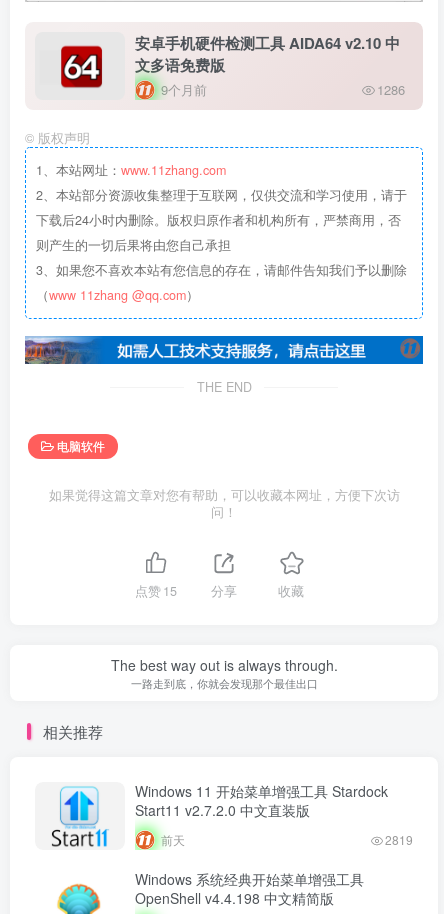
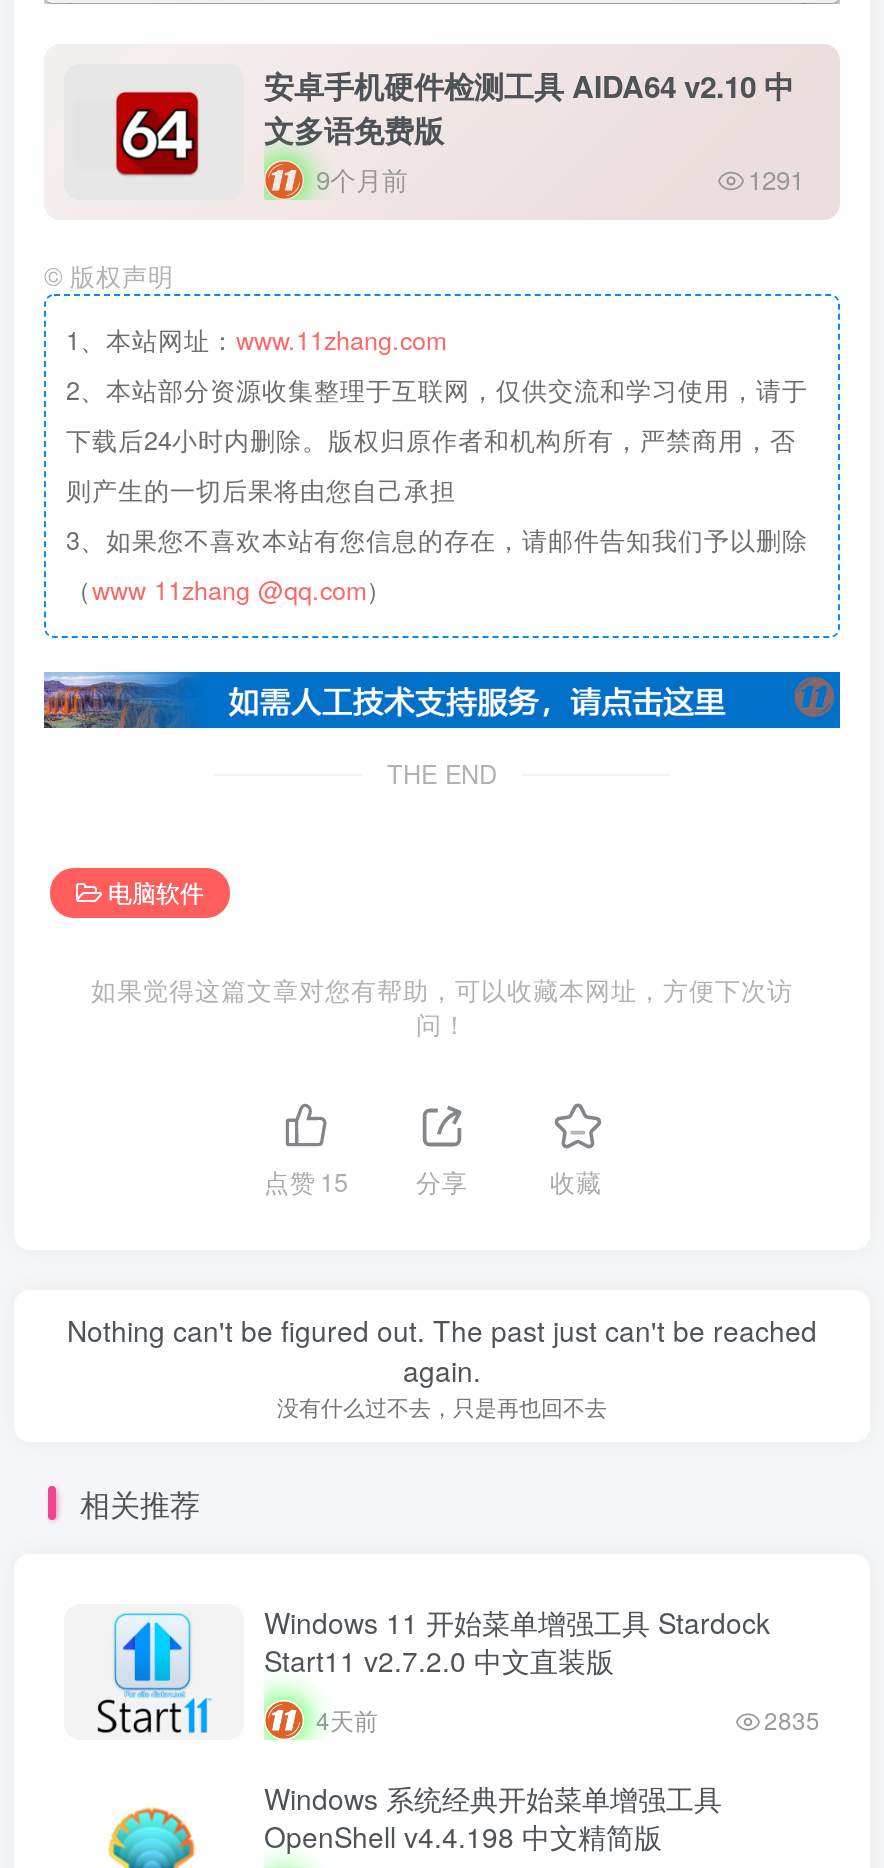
- 1286
+ 1291

- The best way out is always through.
- 一路走到底，你就会发现那个最佳出口
+ Nothing can't be figured out. The past just can't be reached
+ again.
+ 没有什么过不去，只是再也回不去

- 前天
- 2819
+ 4天前
+ 2835
